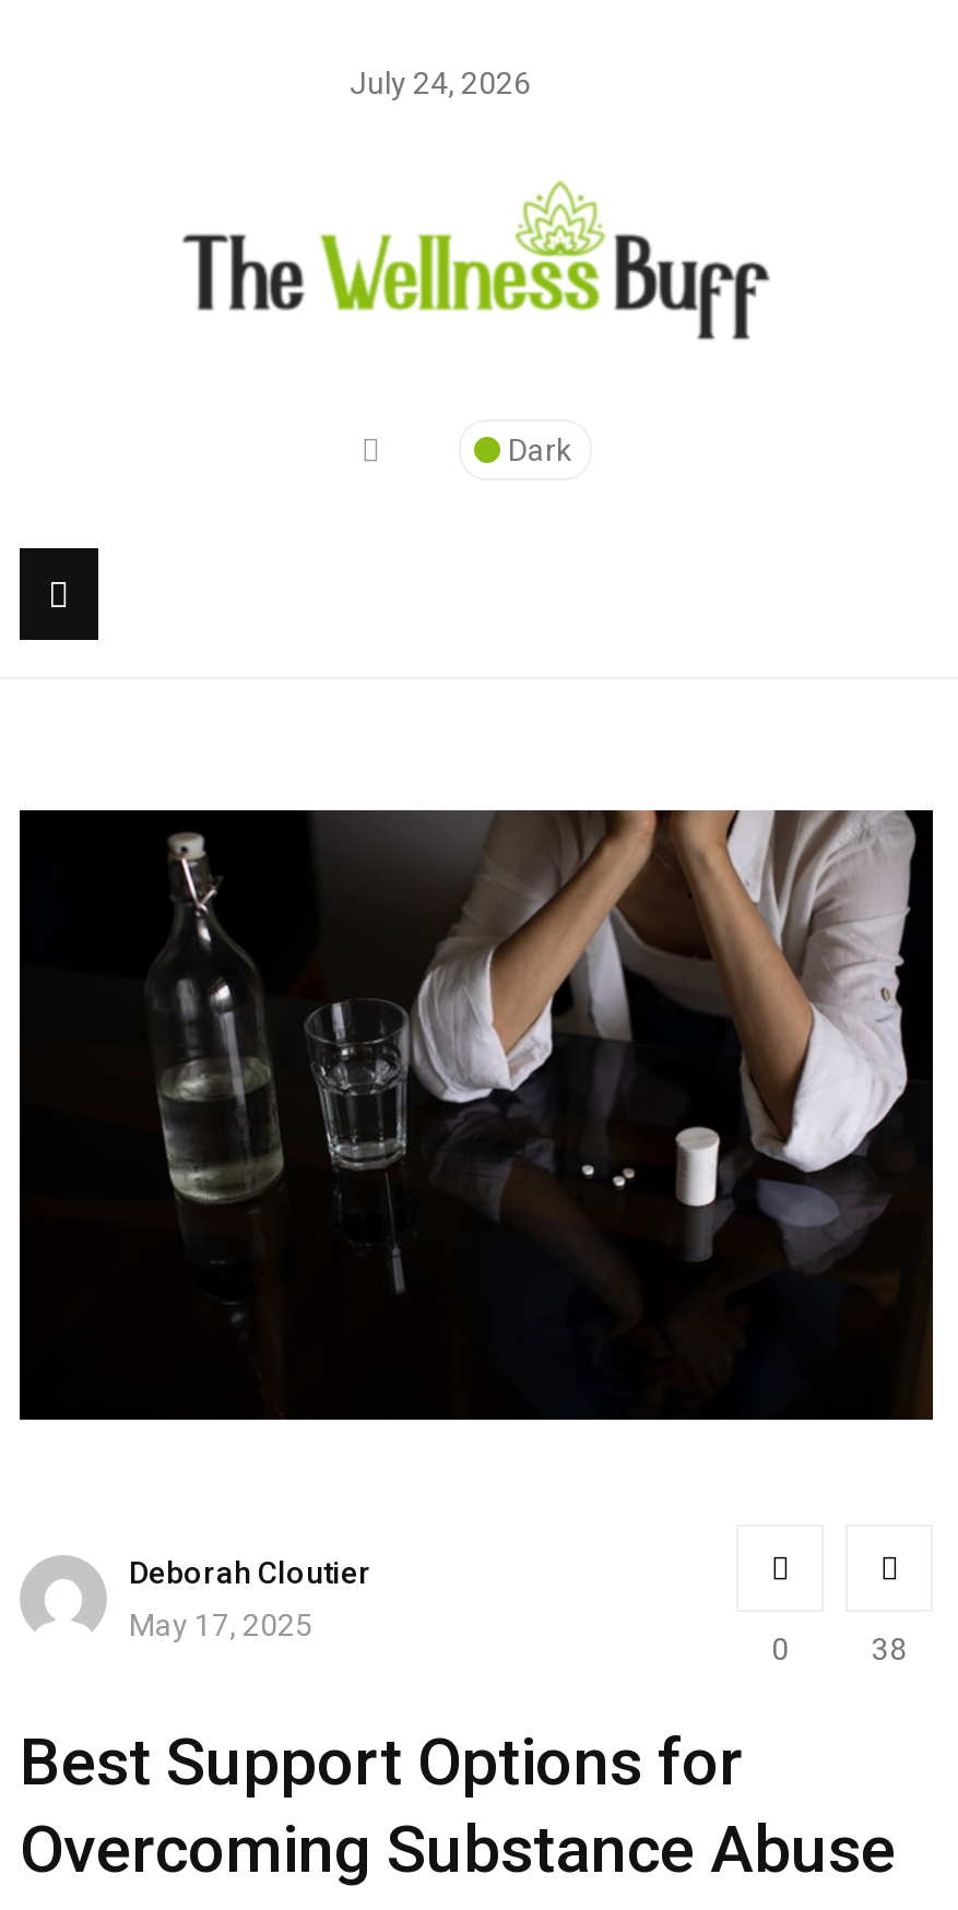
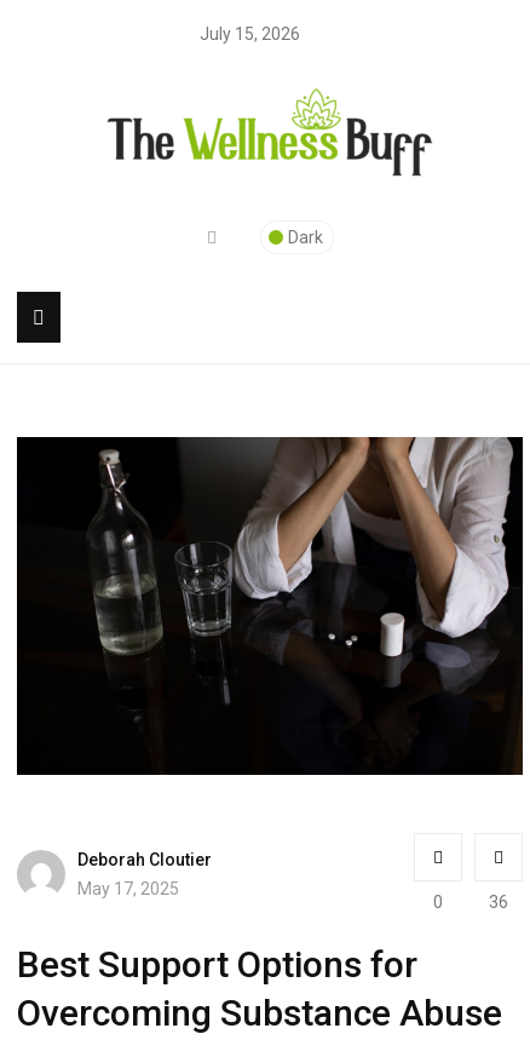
- July 24, 2026
+ July 15, 2026

- 38
+ 36
